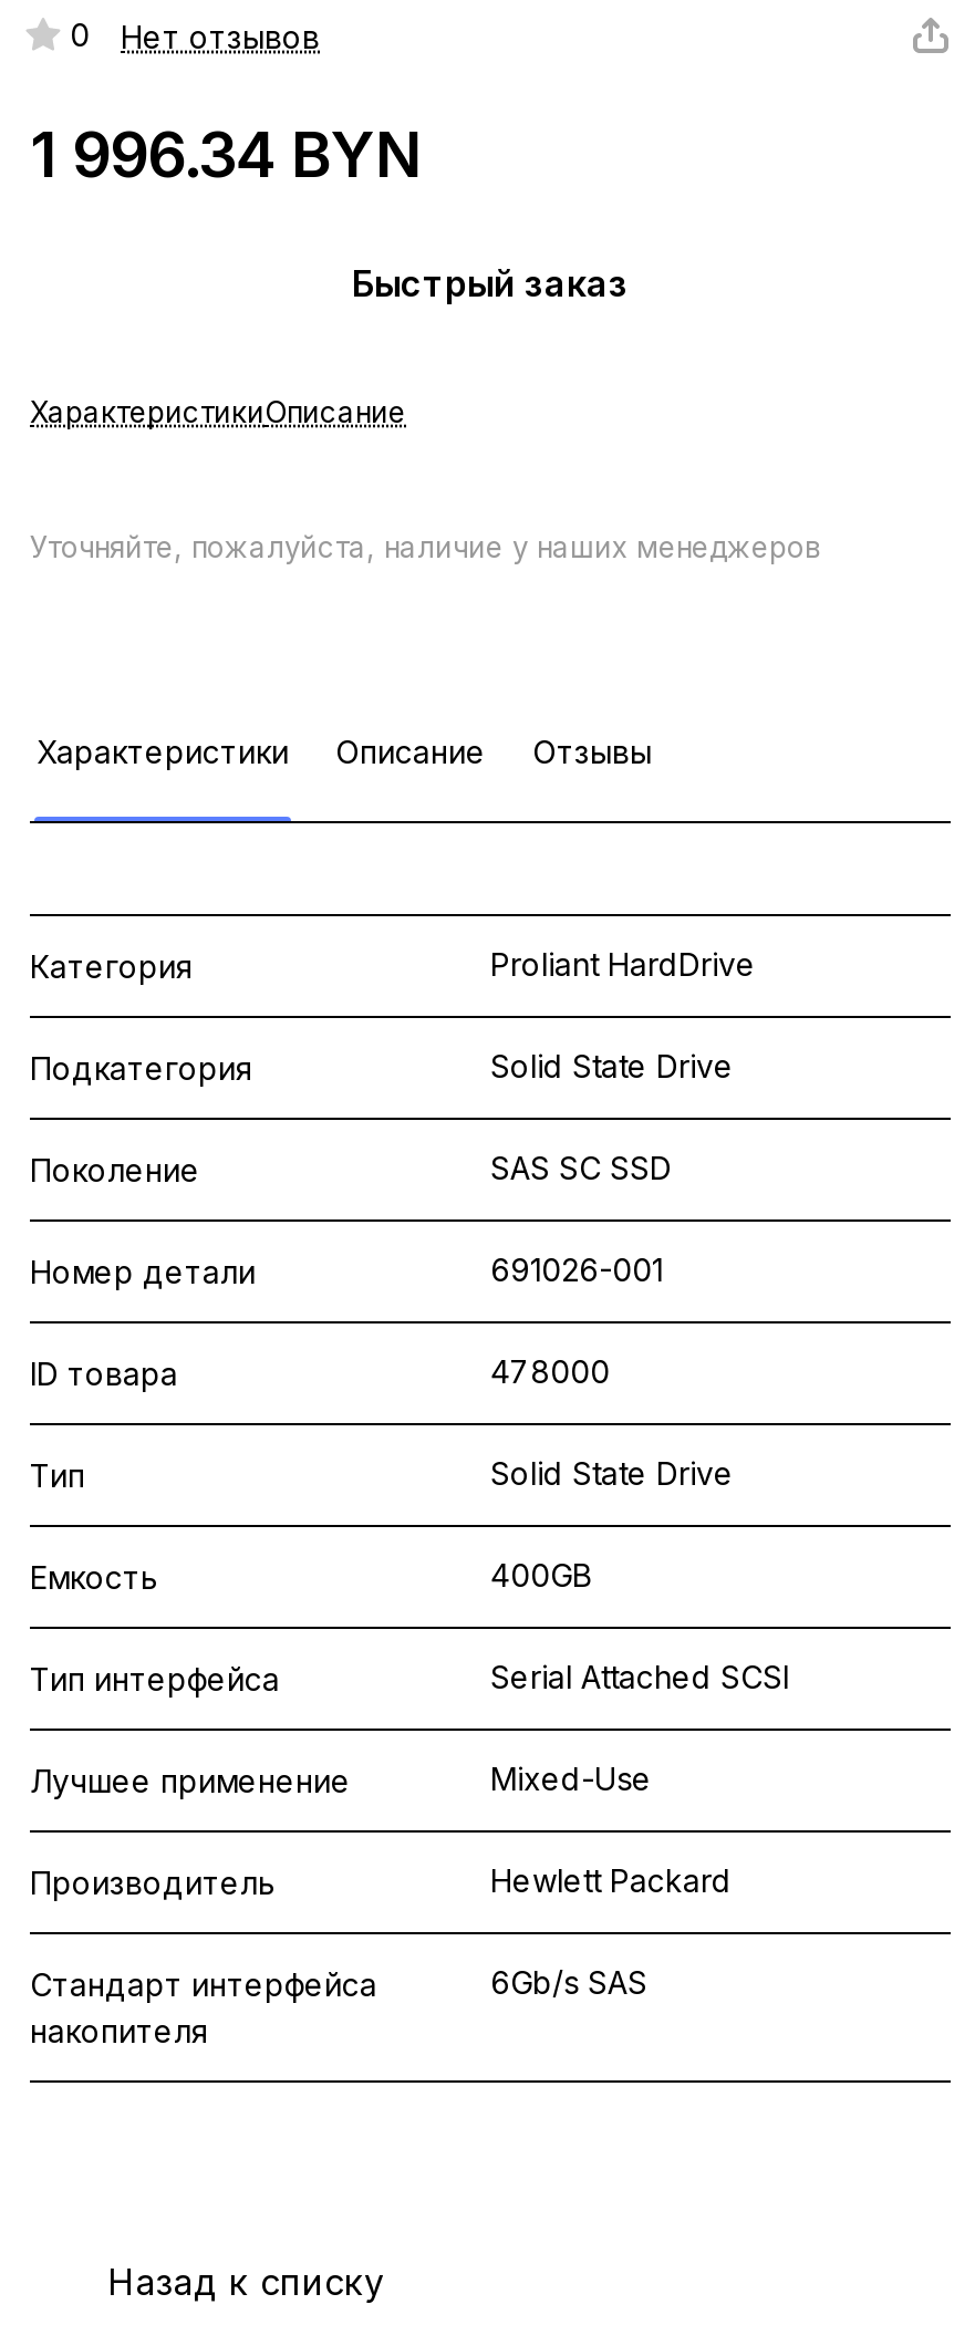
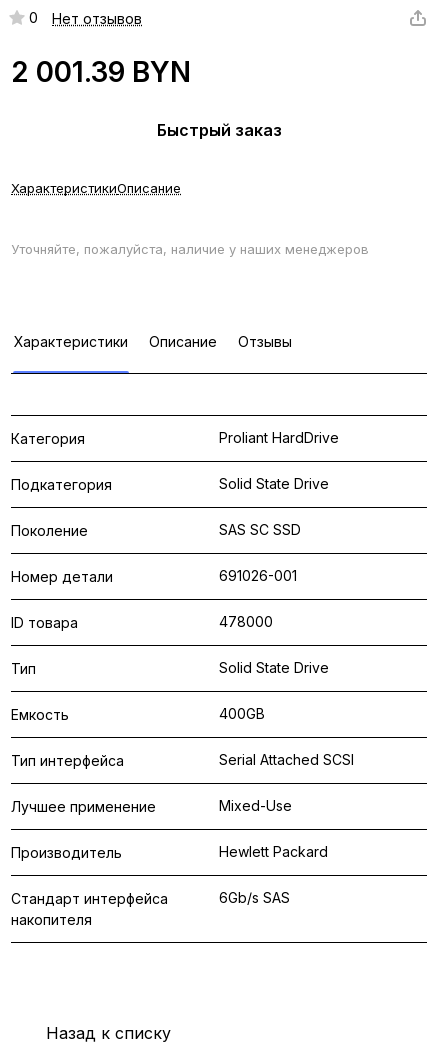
- 1 996.34 BYN
+ 2 001.39 BYN
